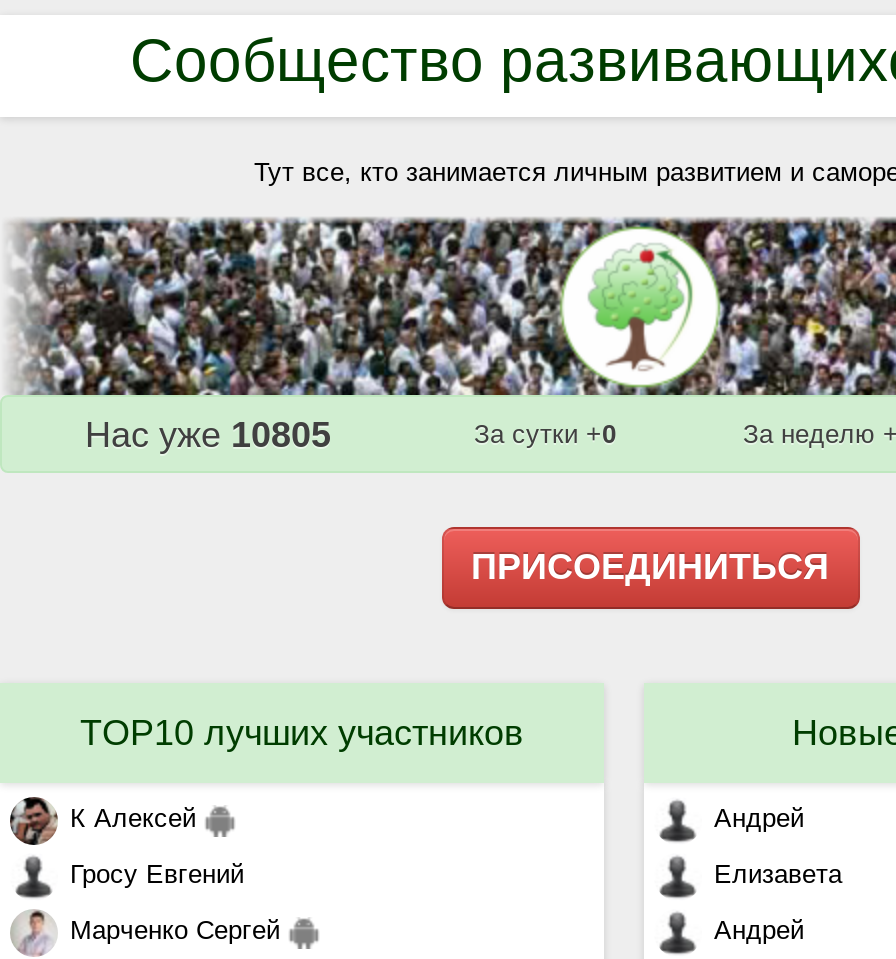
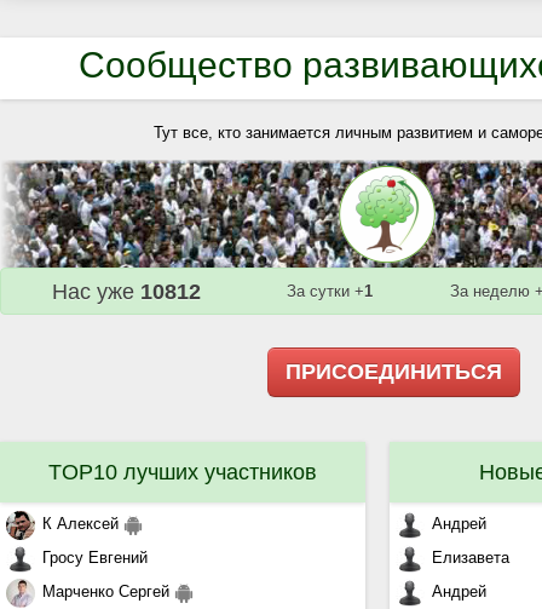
- Нас уже 10805
+ Нас уже 10812

- За сутки +0
+ За сутки +1
